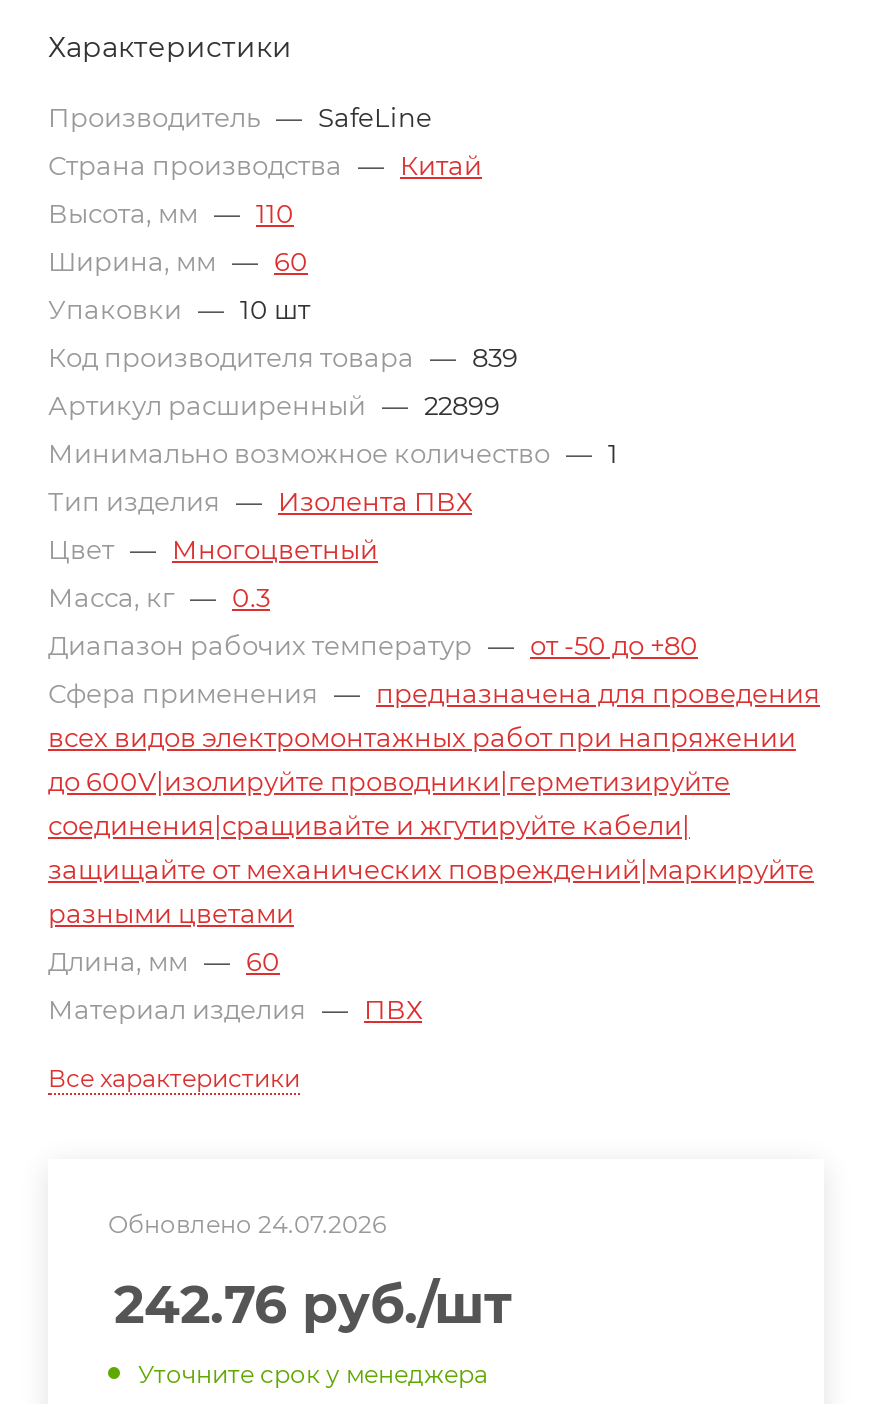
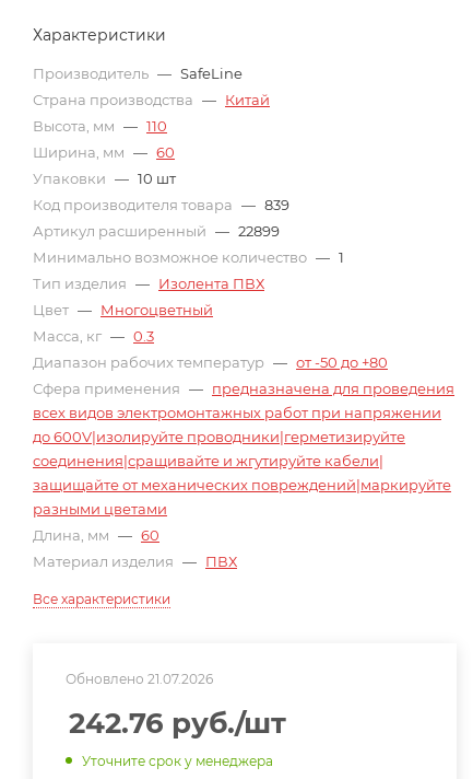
- Обновлено 24.07.2026
+ Обновлено 21.07.2026
